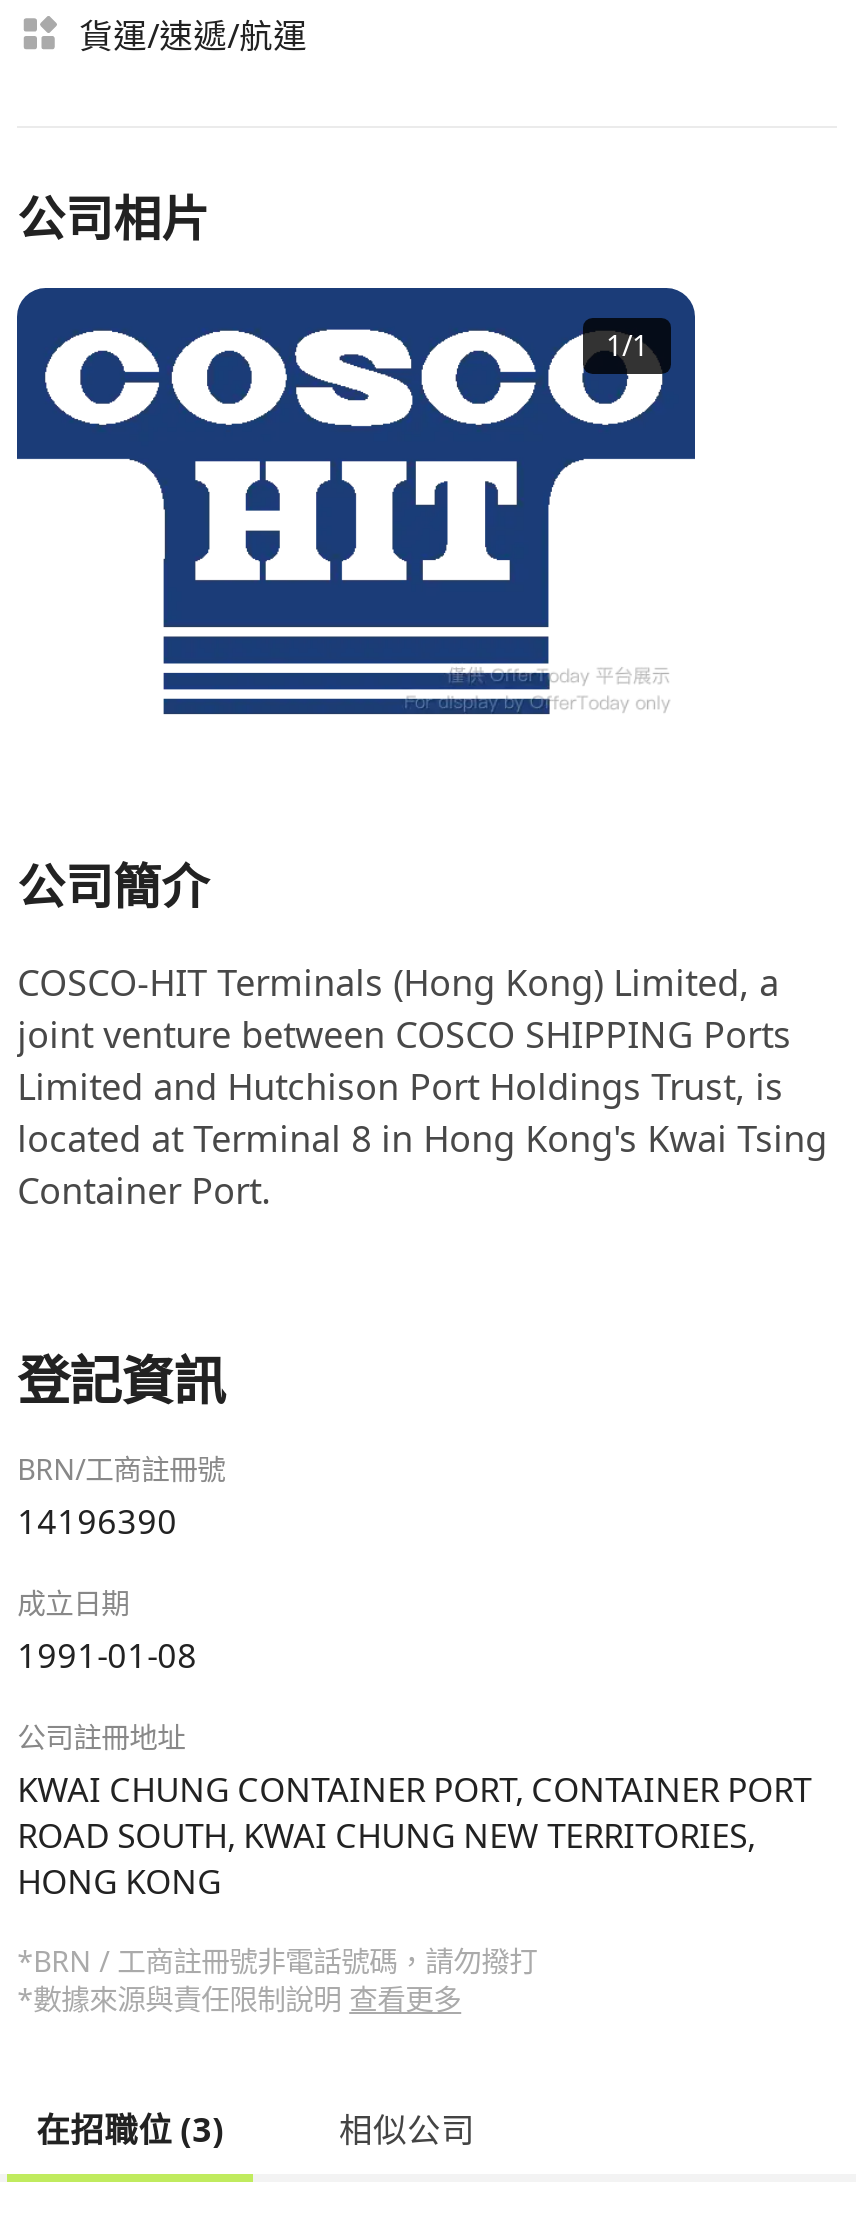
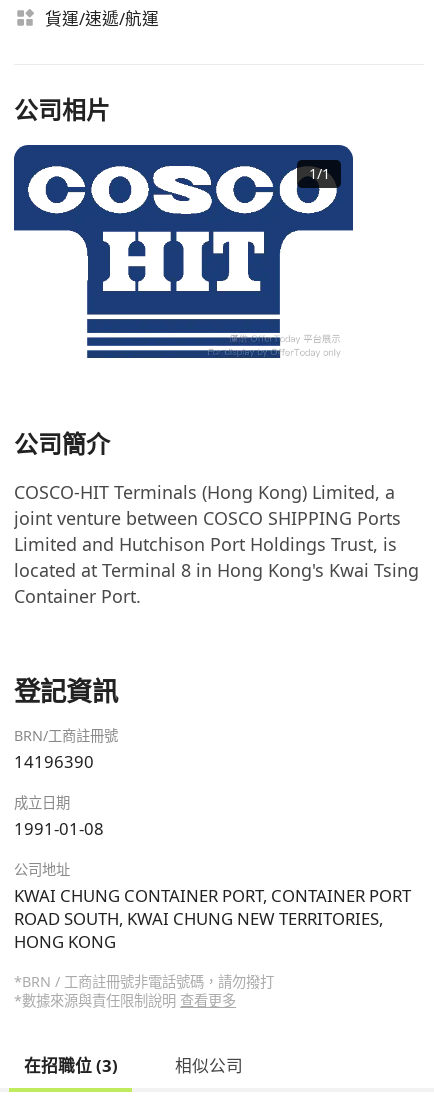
- 公司註冊地址
+ 公司地址
